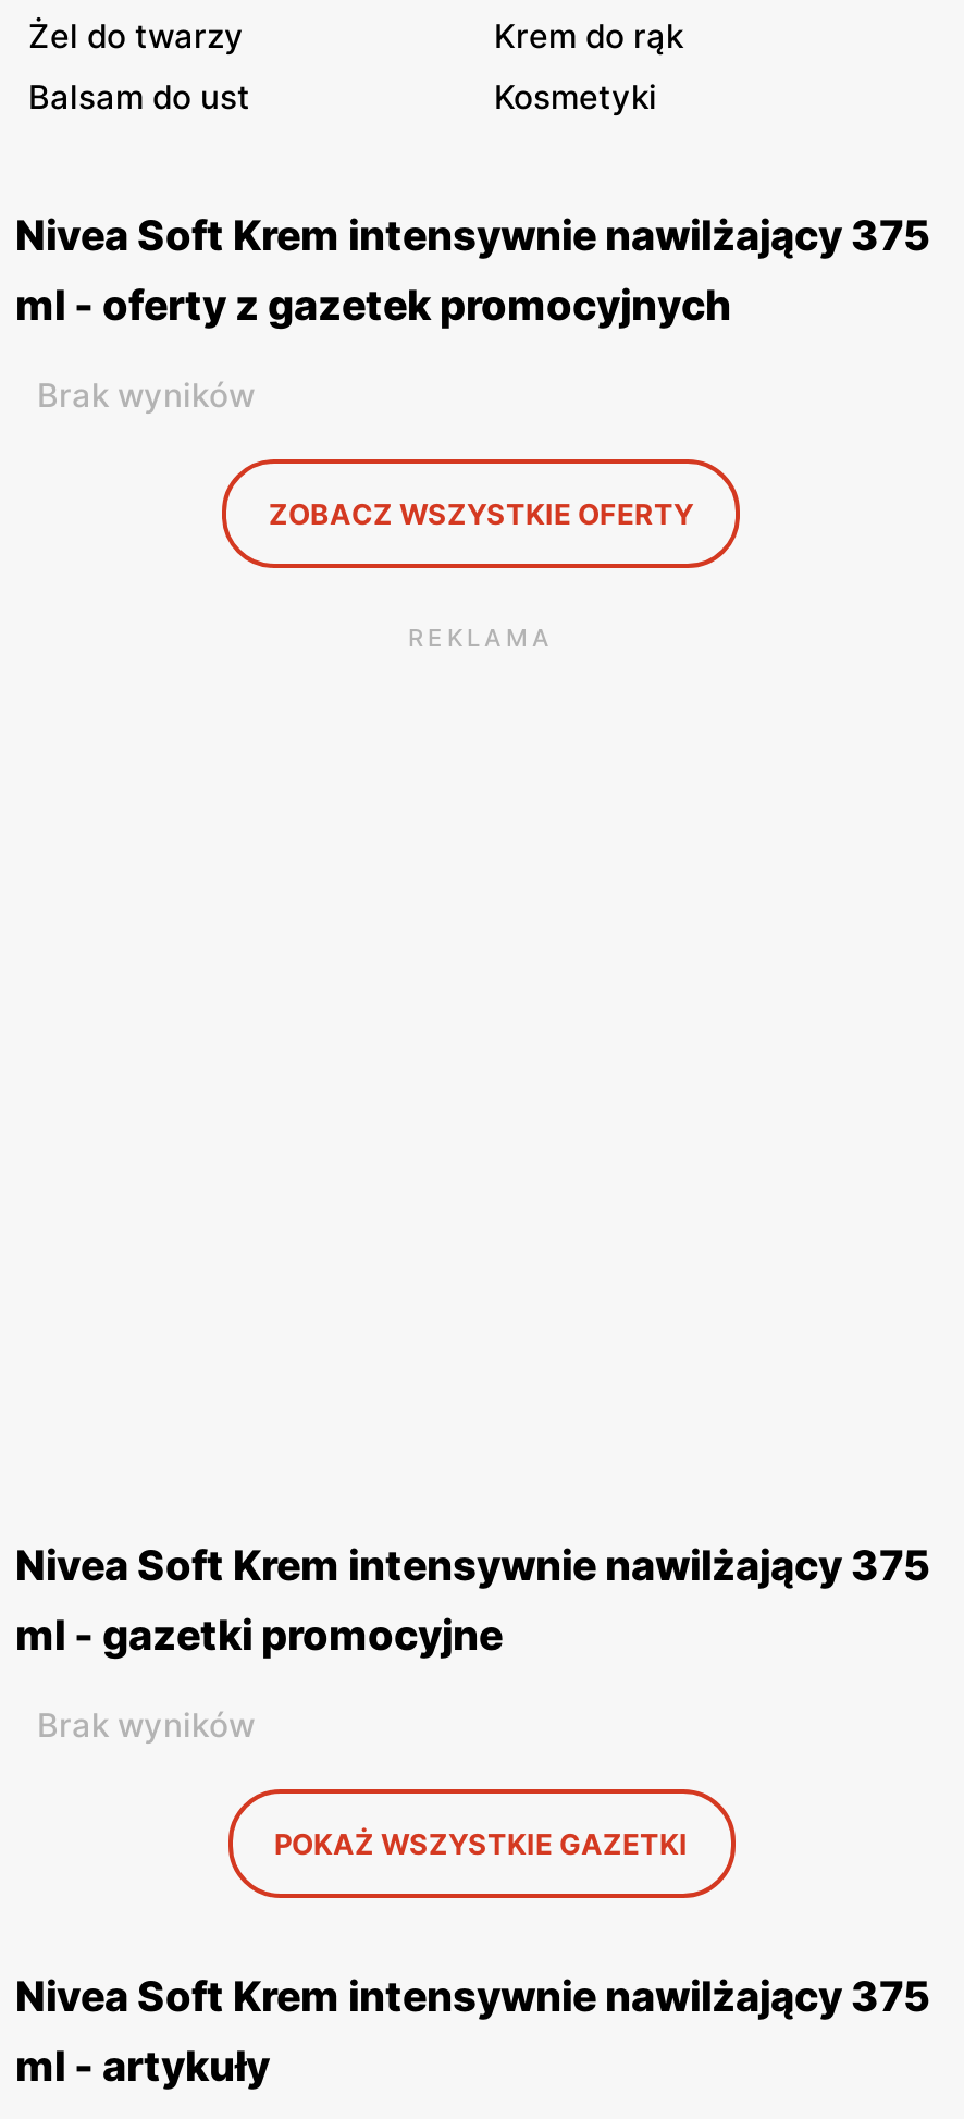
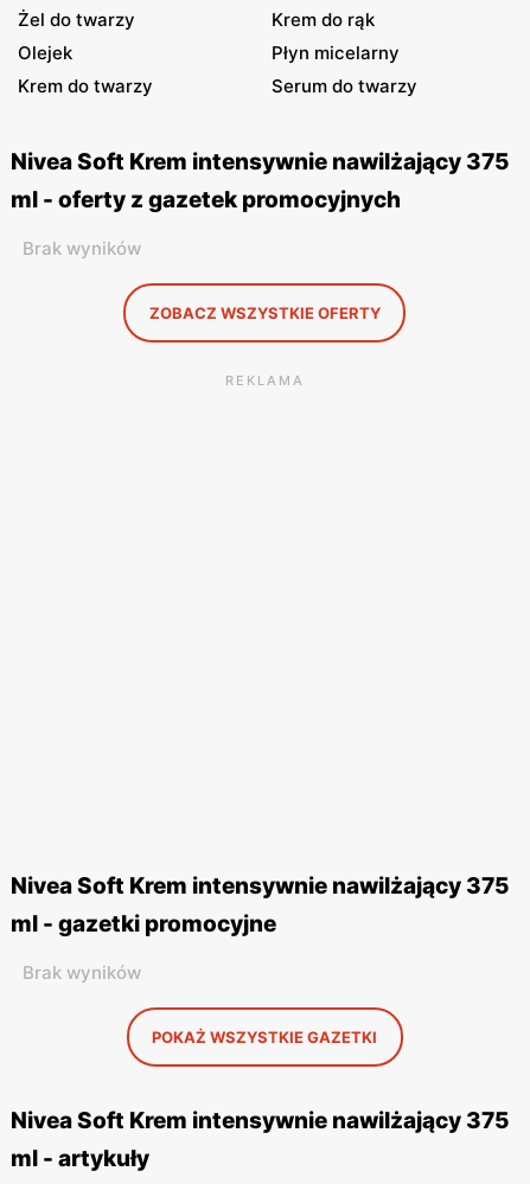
- Balsam do ust
- Kosmetyki
+ Olejek
+ Płyn micelarny
+ Krem do twarzy
+ Serum do twarzy
